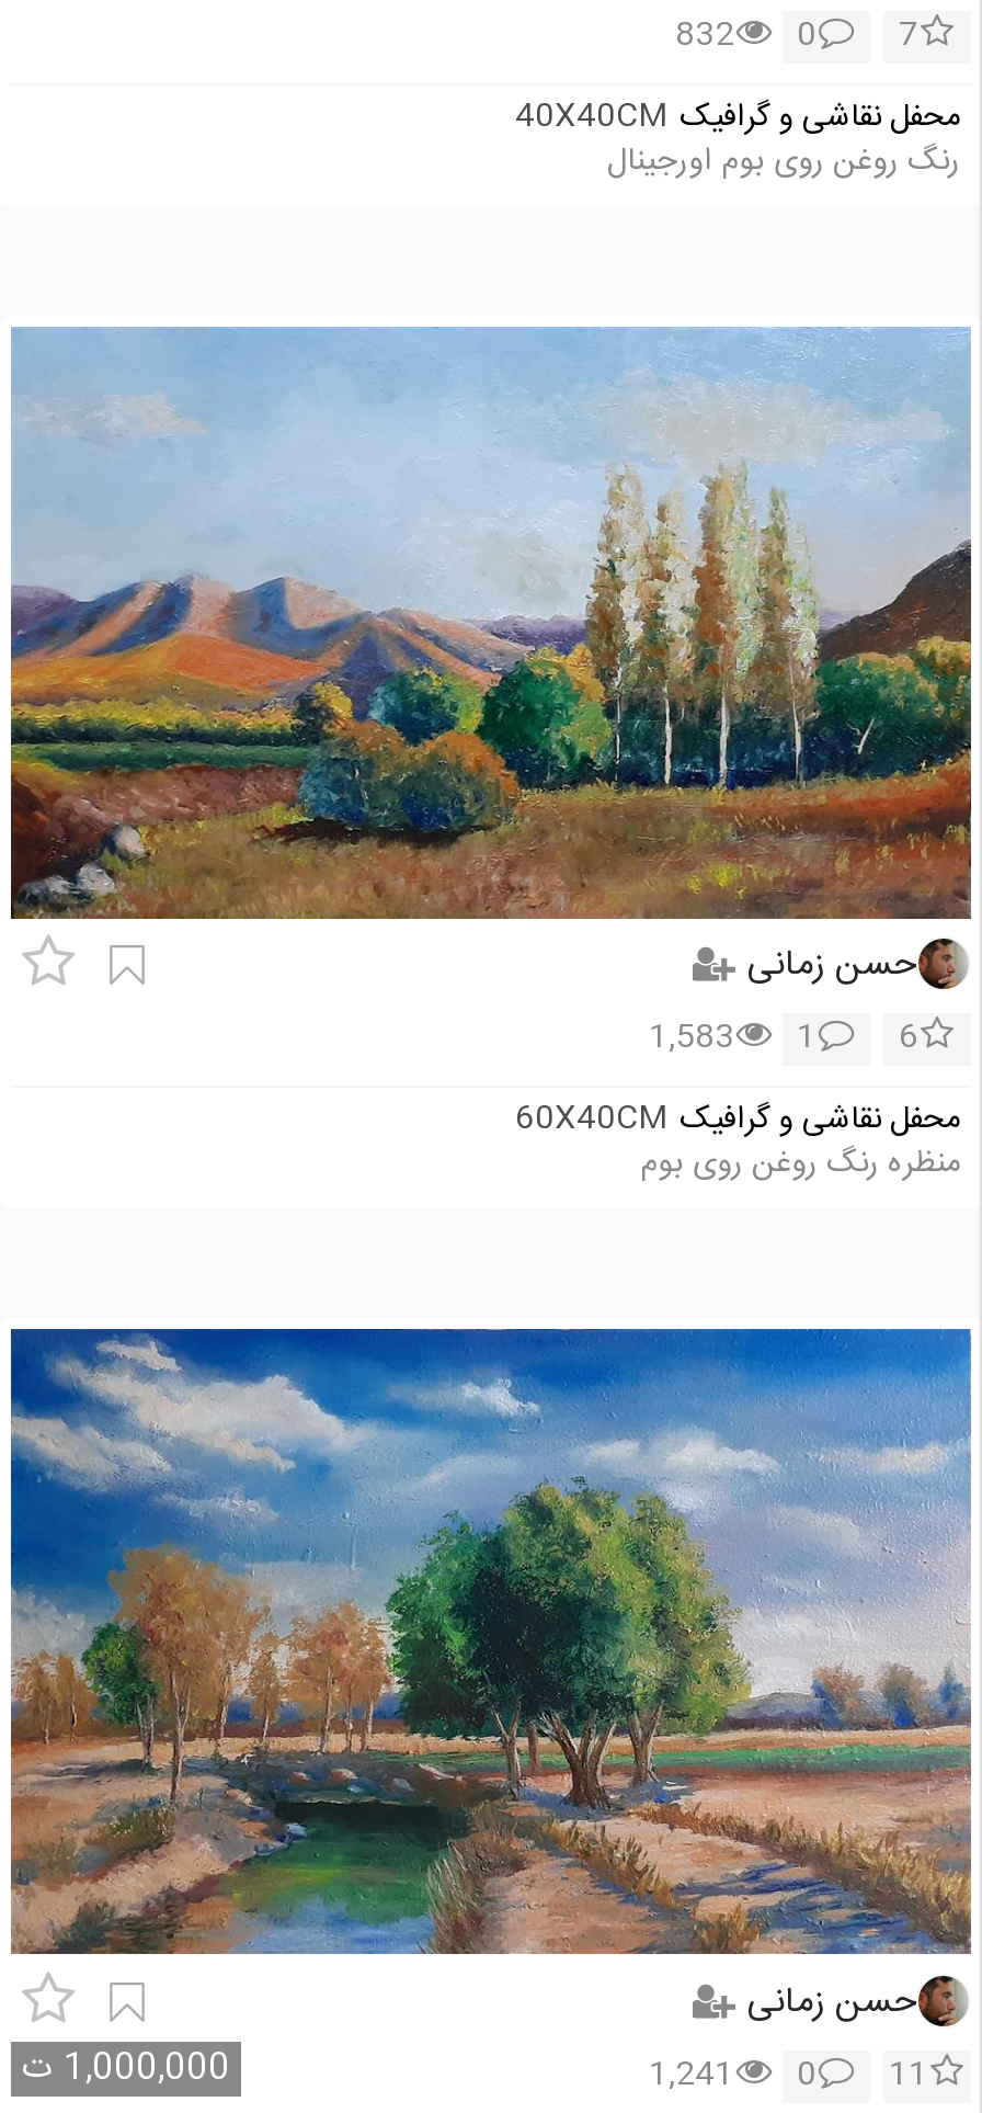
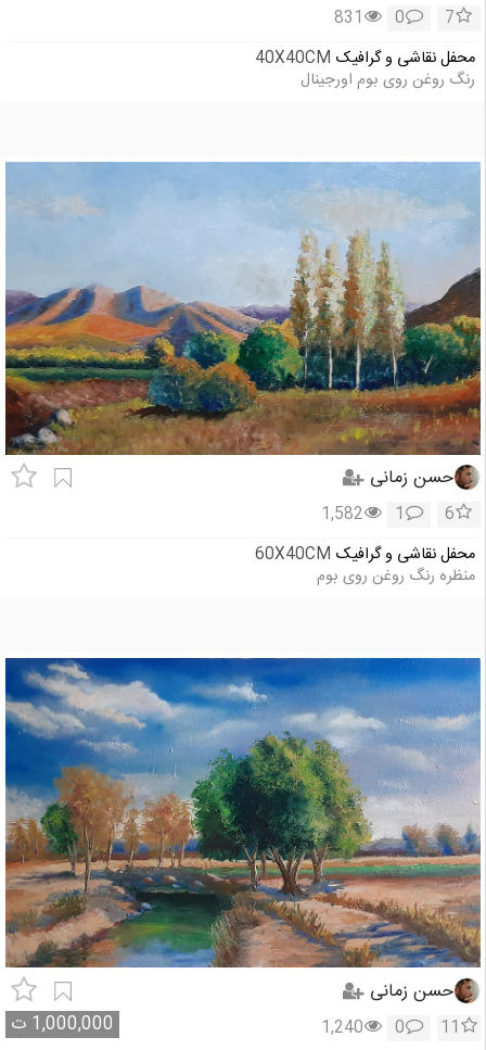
- 832 0 7
+ 831 0 7

- 1,583 1 6
+ 1,582 1 6

- 1,241 0 11
+ 1,240 0 11
